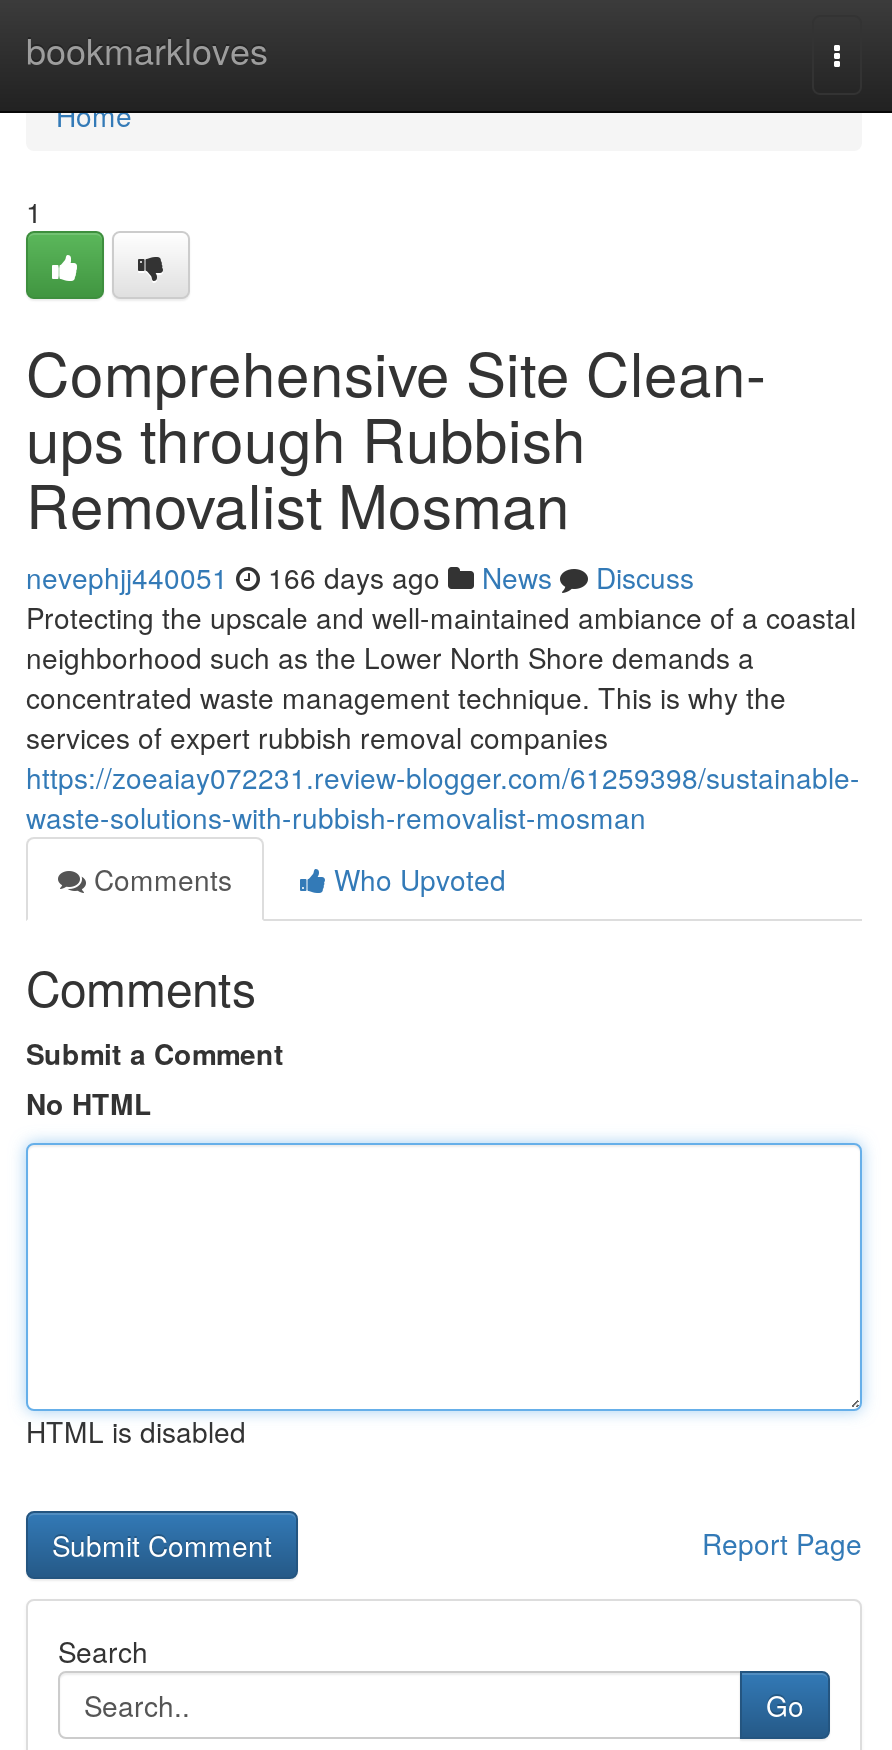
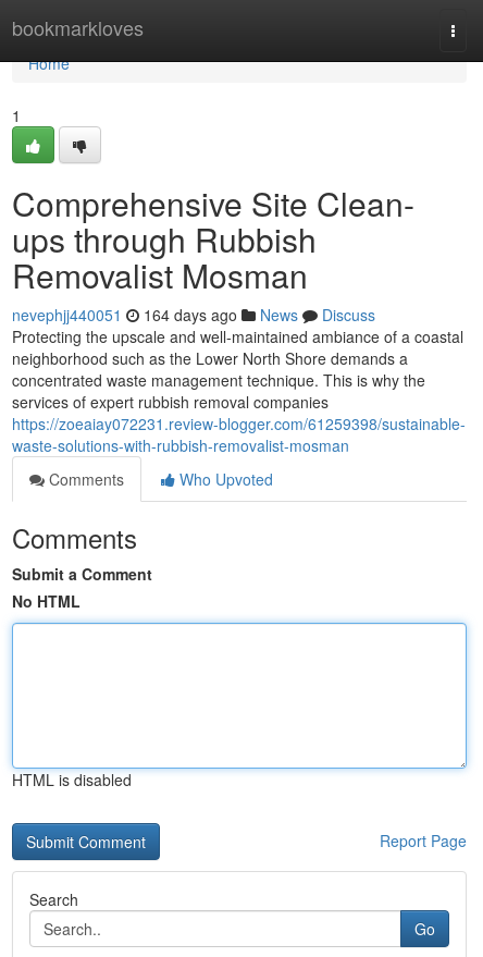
- nevephjj440051 166 days ago News Discuss
+ nevephjj440051 164 days ago News Discuss
